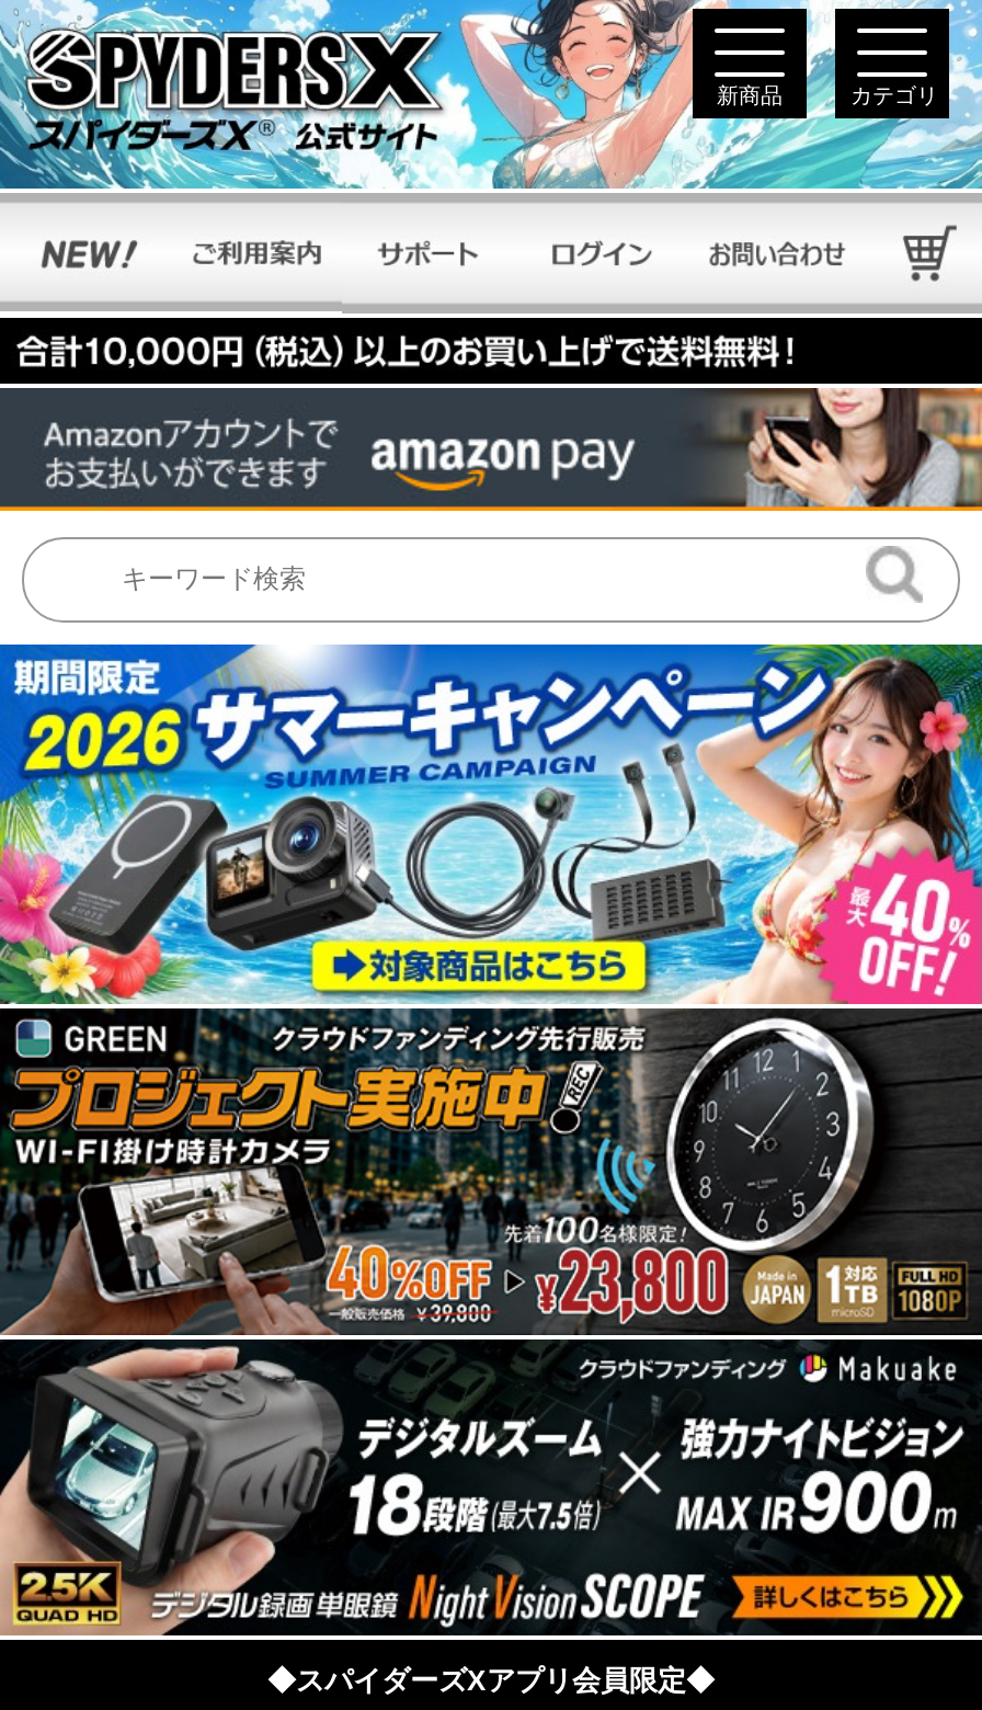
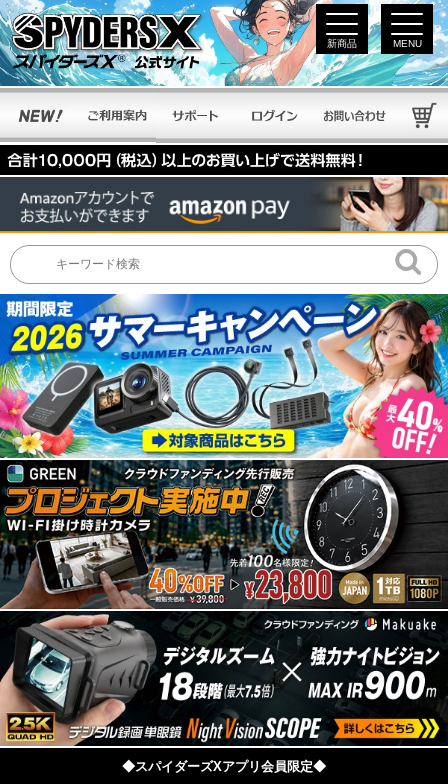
- カテゴリ
+ MENU
